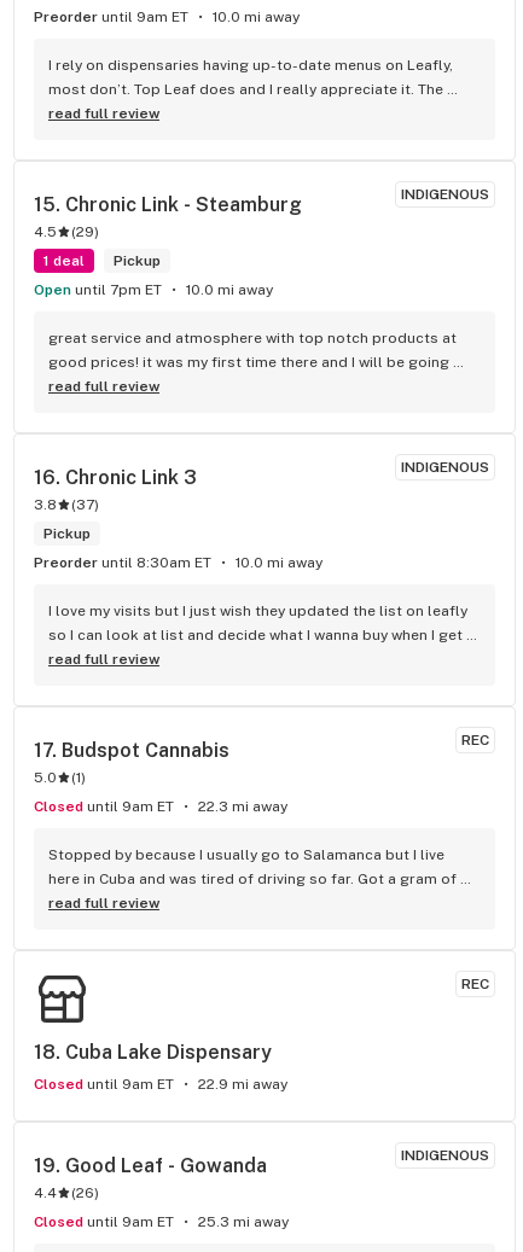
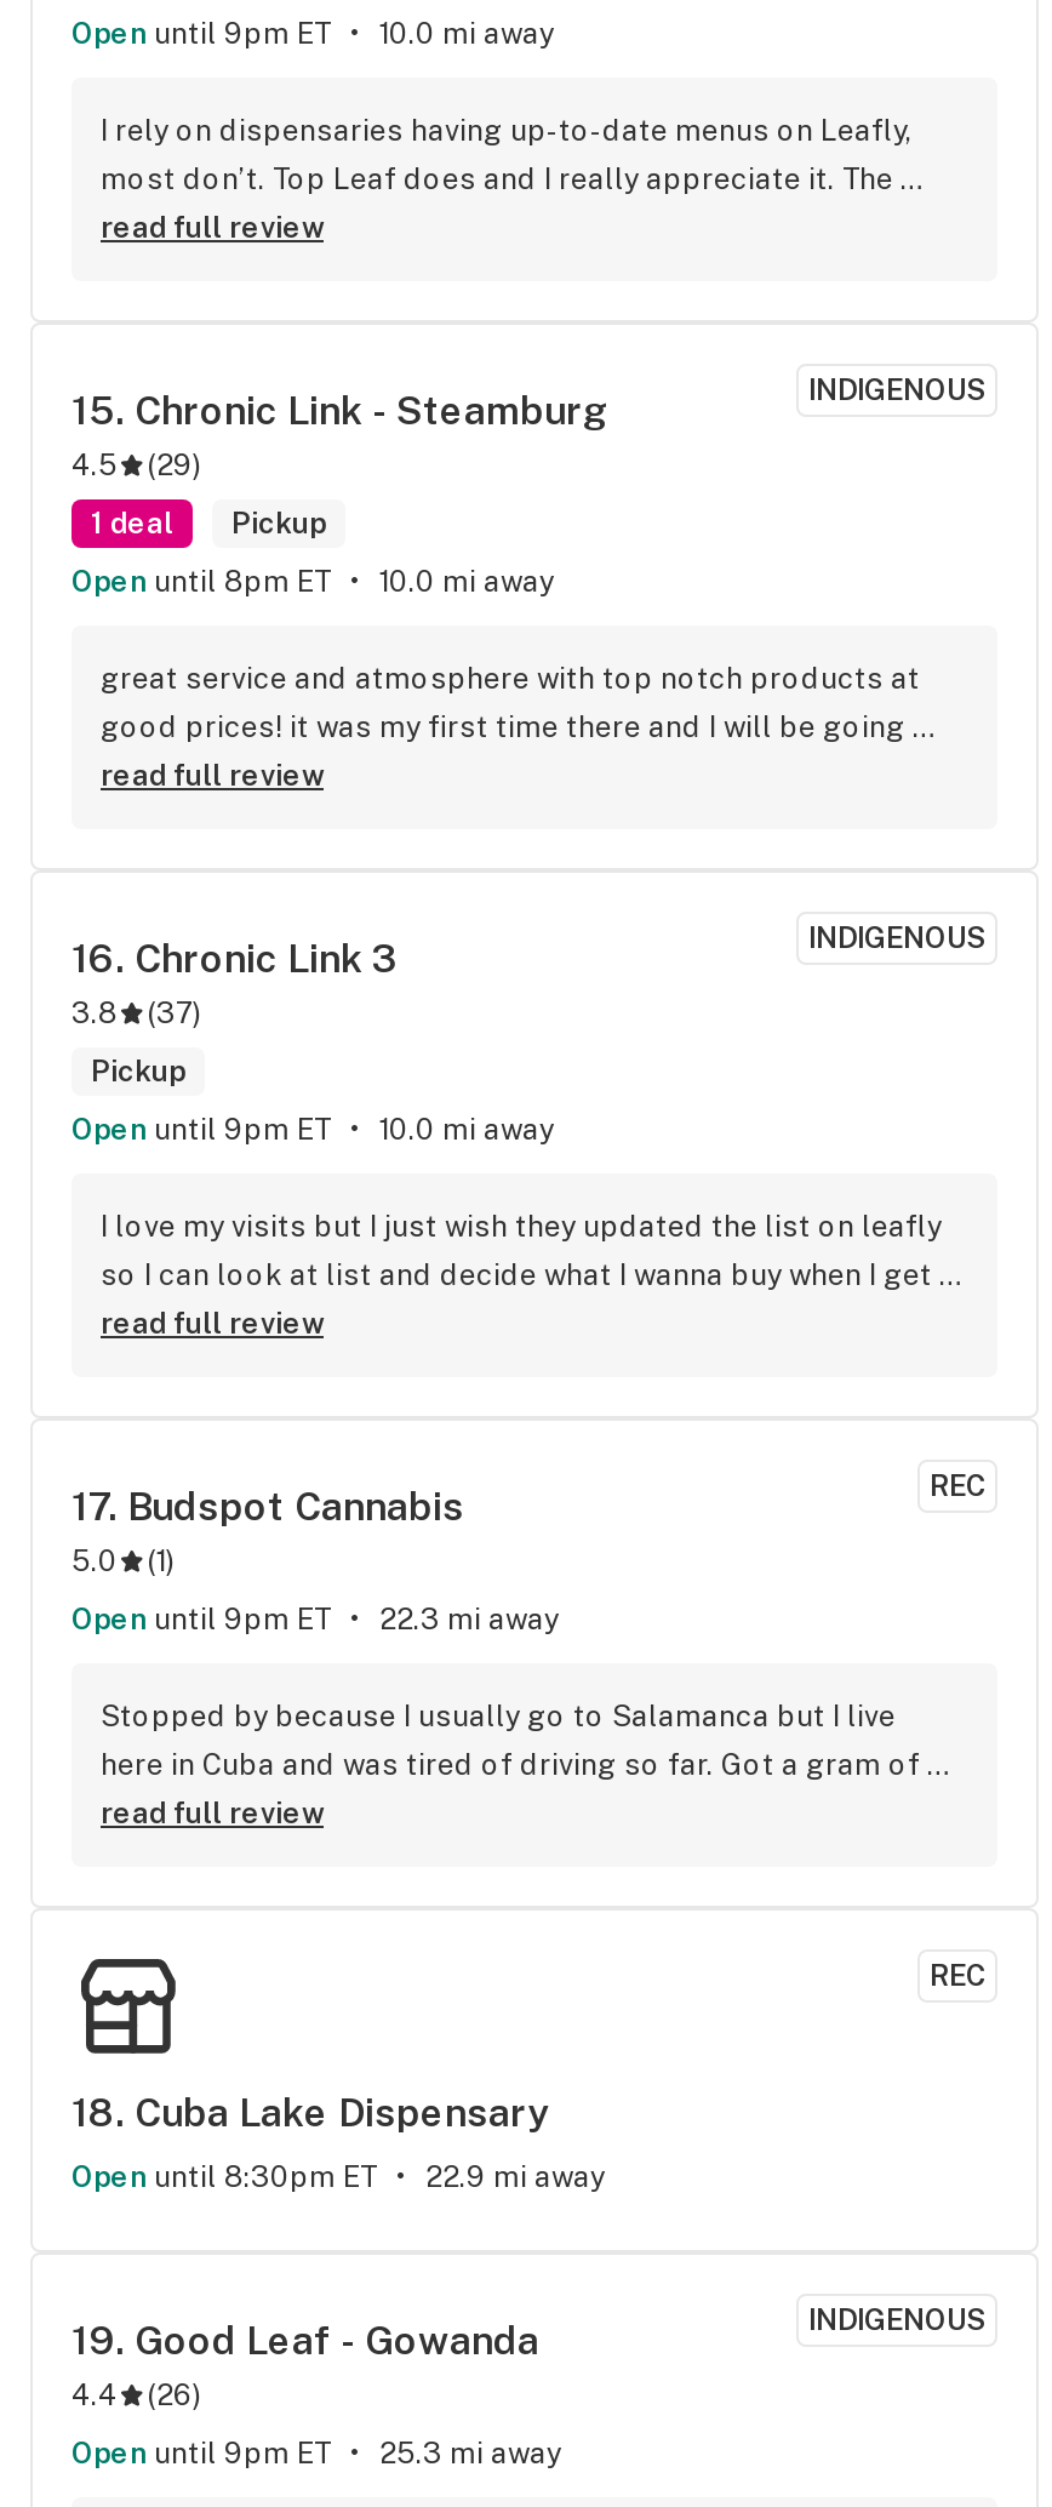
- Preorder until 9am ET
+ Open until 9pm ET

- Open until 7pm ET
+ Open until 8pm ET

- Preorder until 8:30am ET
+ Open until 9pm ET

- Closed until 9am ET
+ Open until 9pm ET

- Closed until 9am ET
+ Open until 8:30pm ET

- Closed until 9am ET
+ Open until 9pm ET
